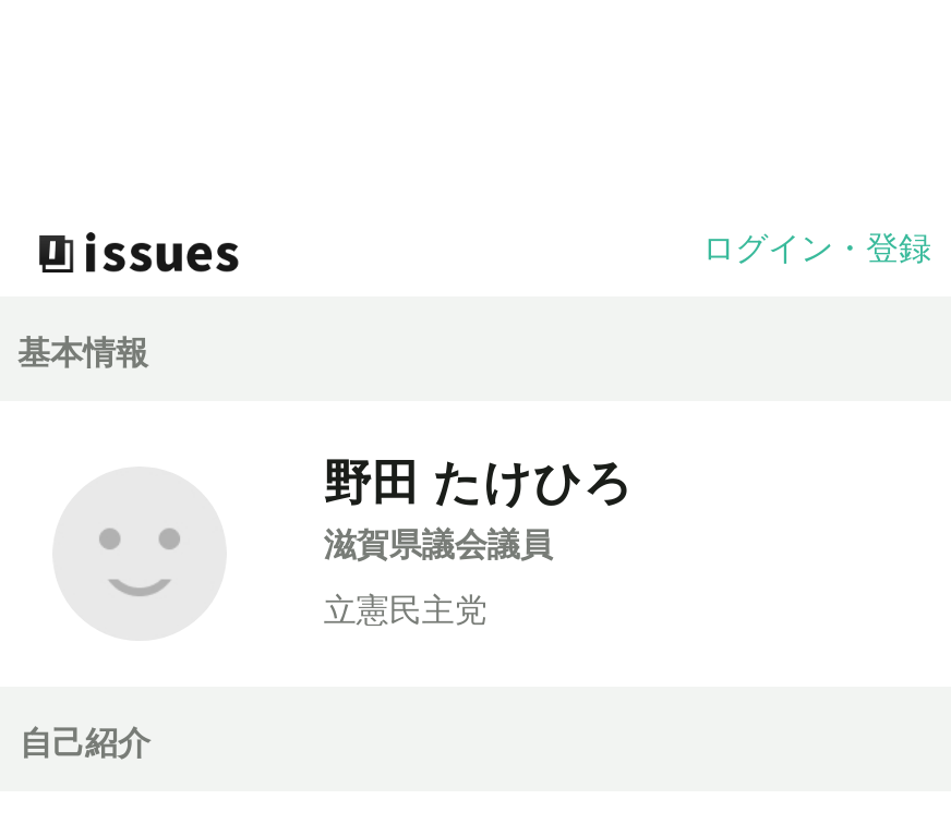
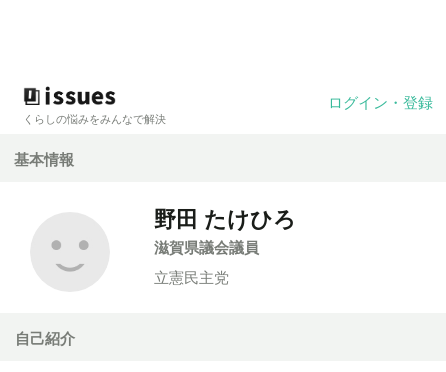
+ くらしの悩みをみんなで解決
